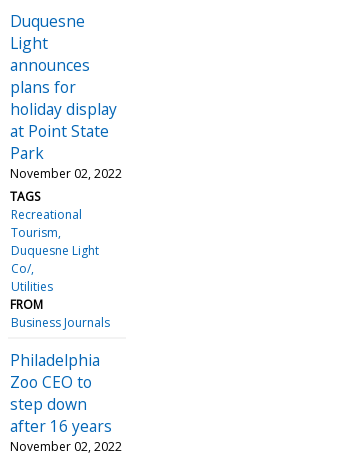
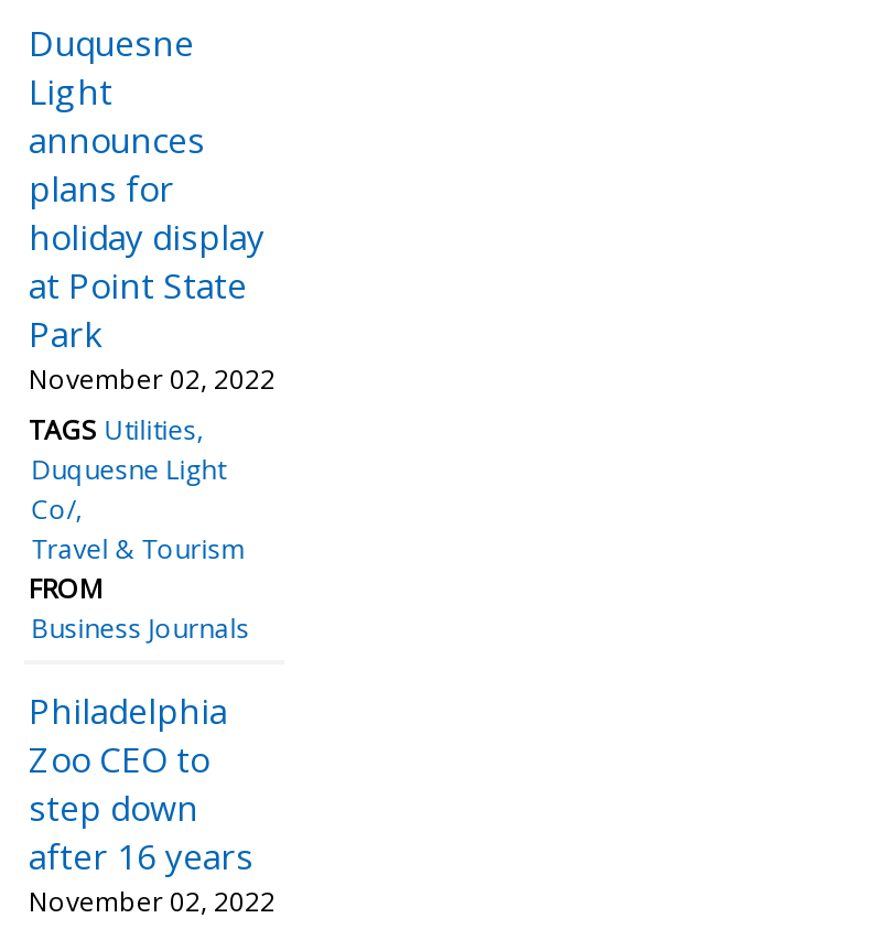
- TAGS
- Recreational
- Tourism
+ TAGS Utilities

- Utilities
+ Travel & Tourism
